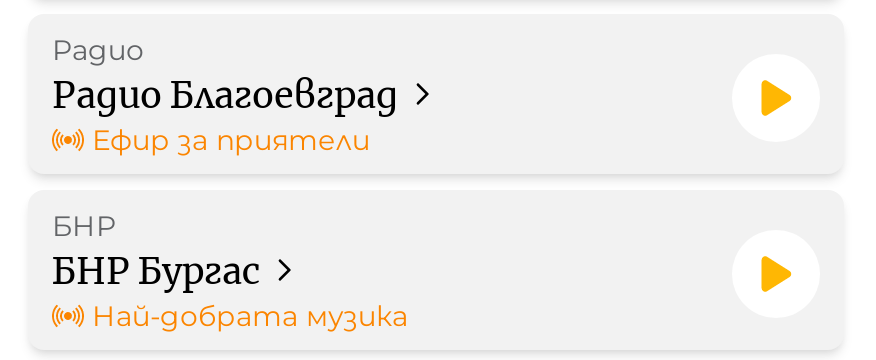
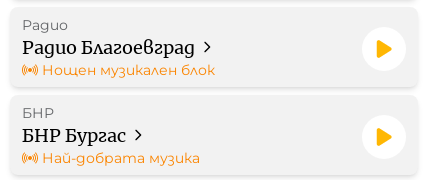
- Ефир за приятели
+ Нощен музикален блок
